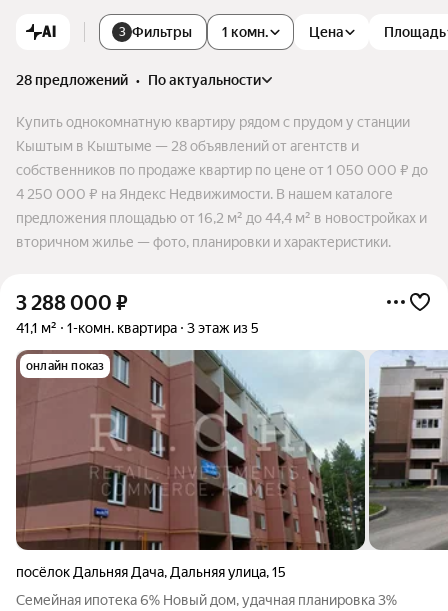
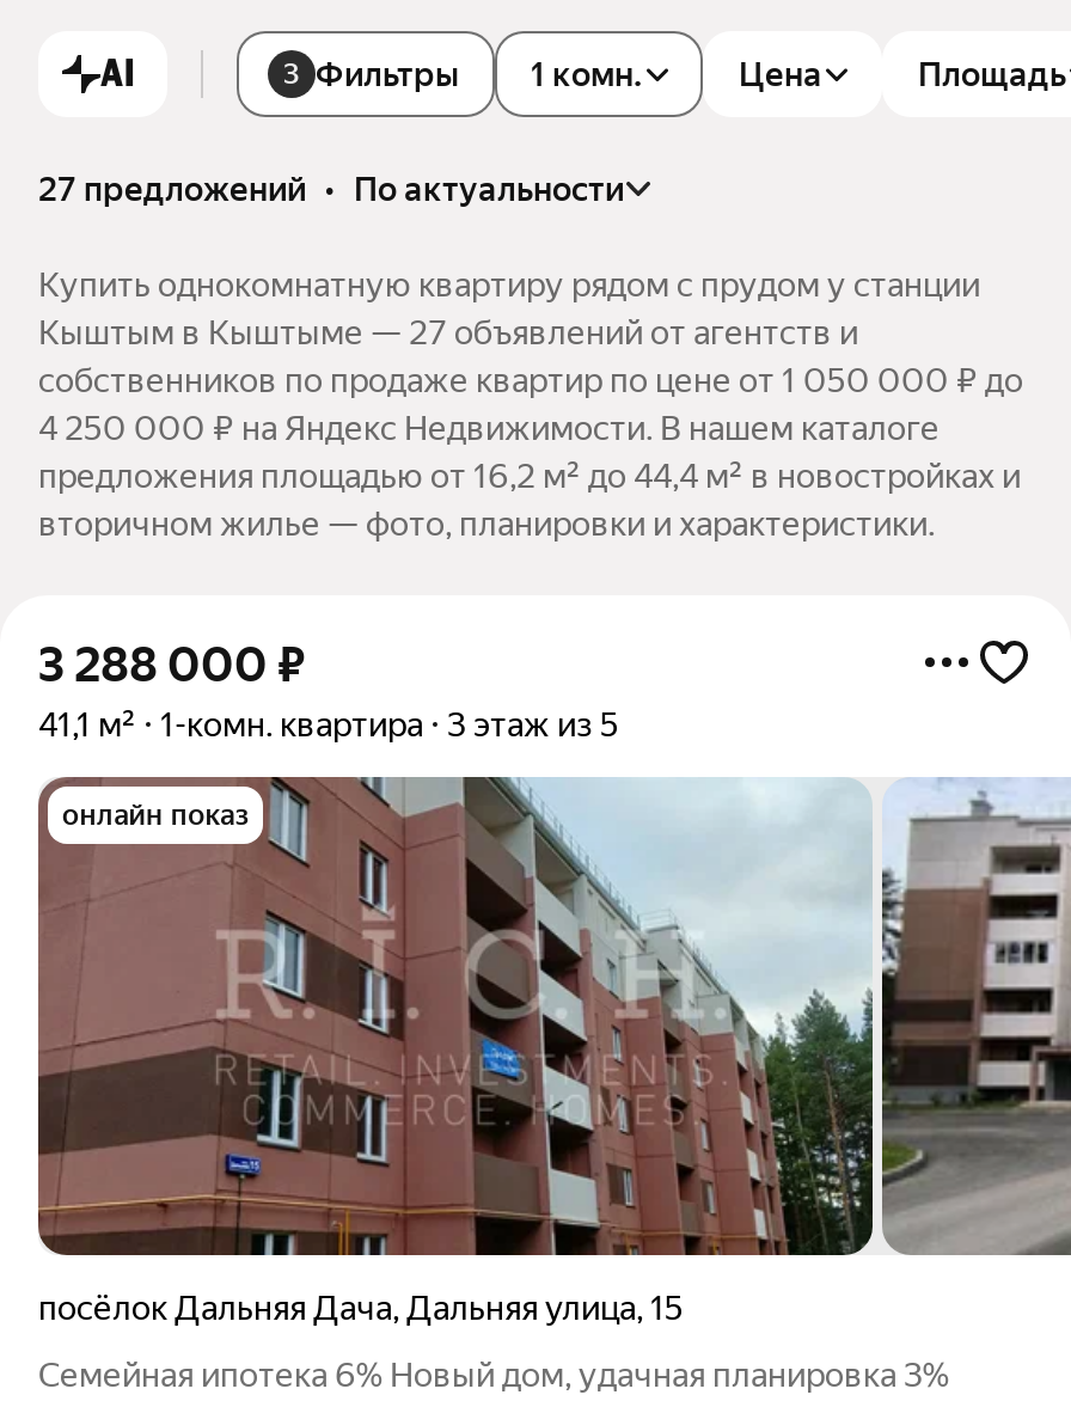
- 28 предложений • по актуальности
+ 27 предложений • по актуальности

- Кыштым в Кыштыме — 28 объявлений от агентств и
+ Кыштым в Кыштыме — 27 объявлений от агентств и
